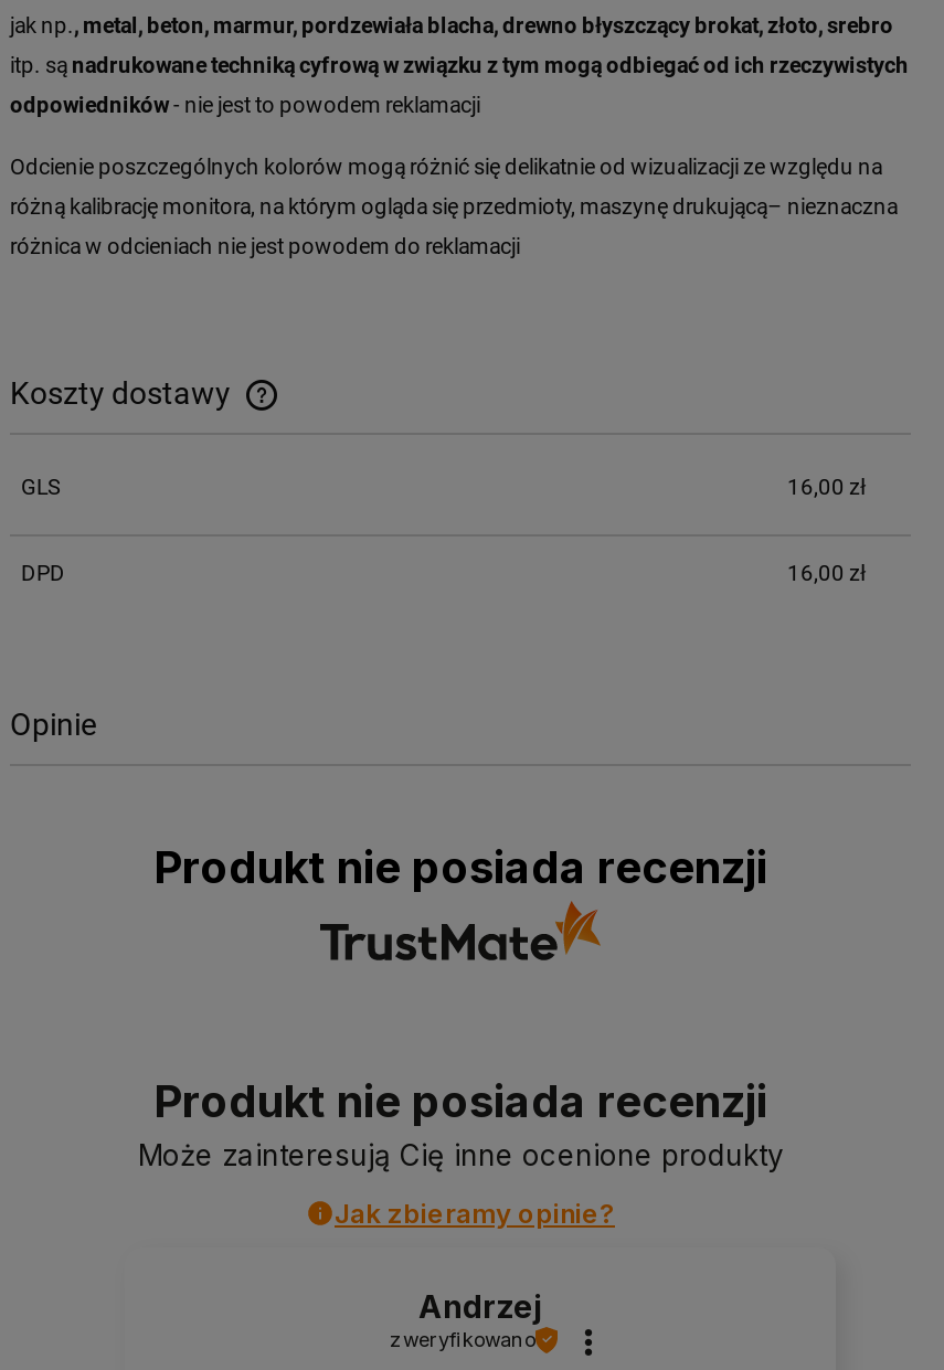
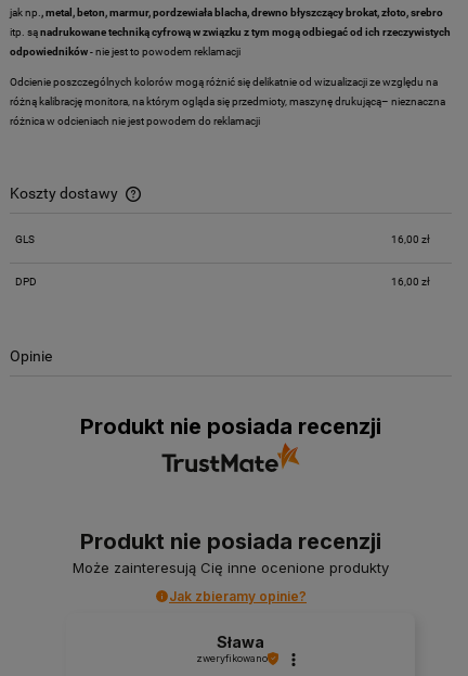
- Andrzej
+ Sława
